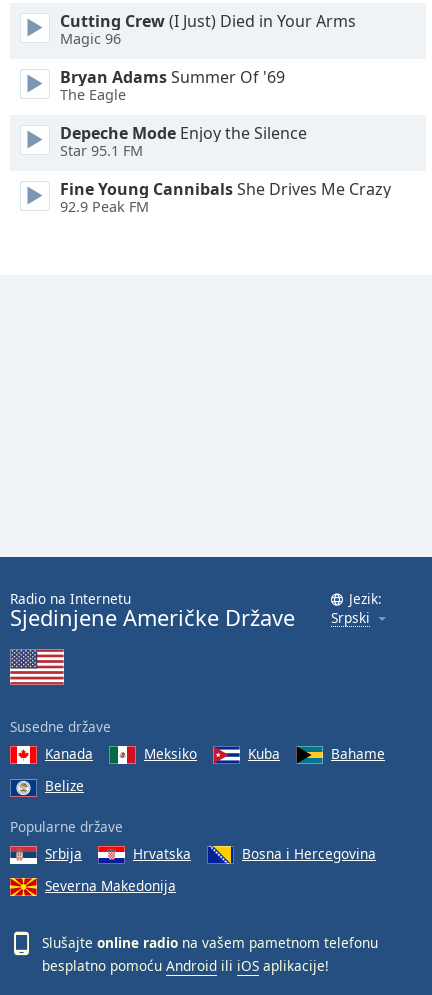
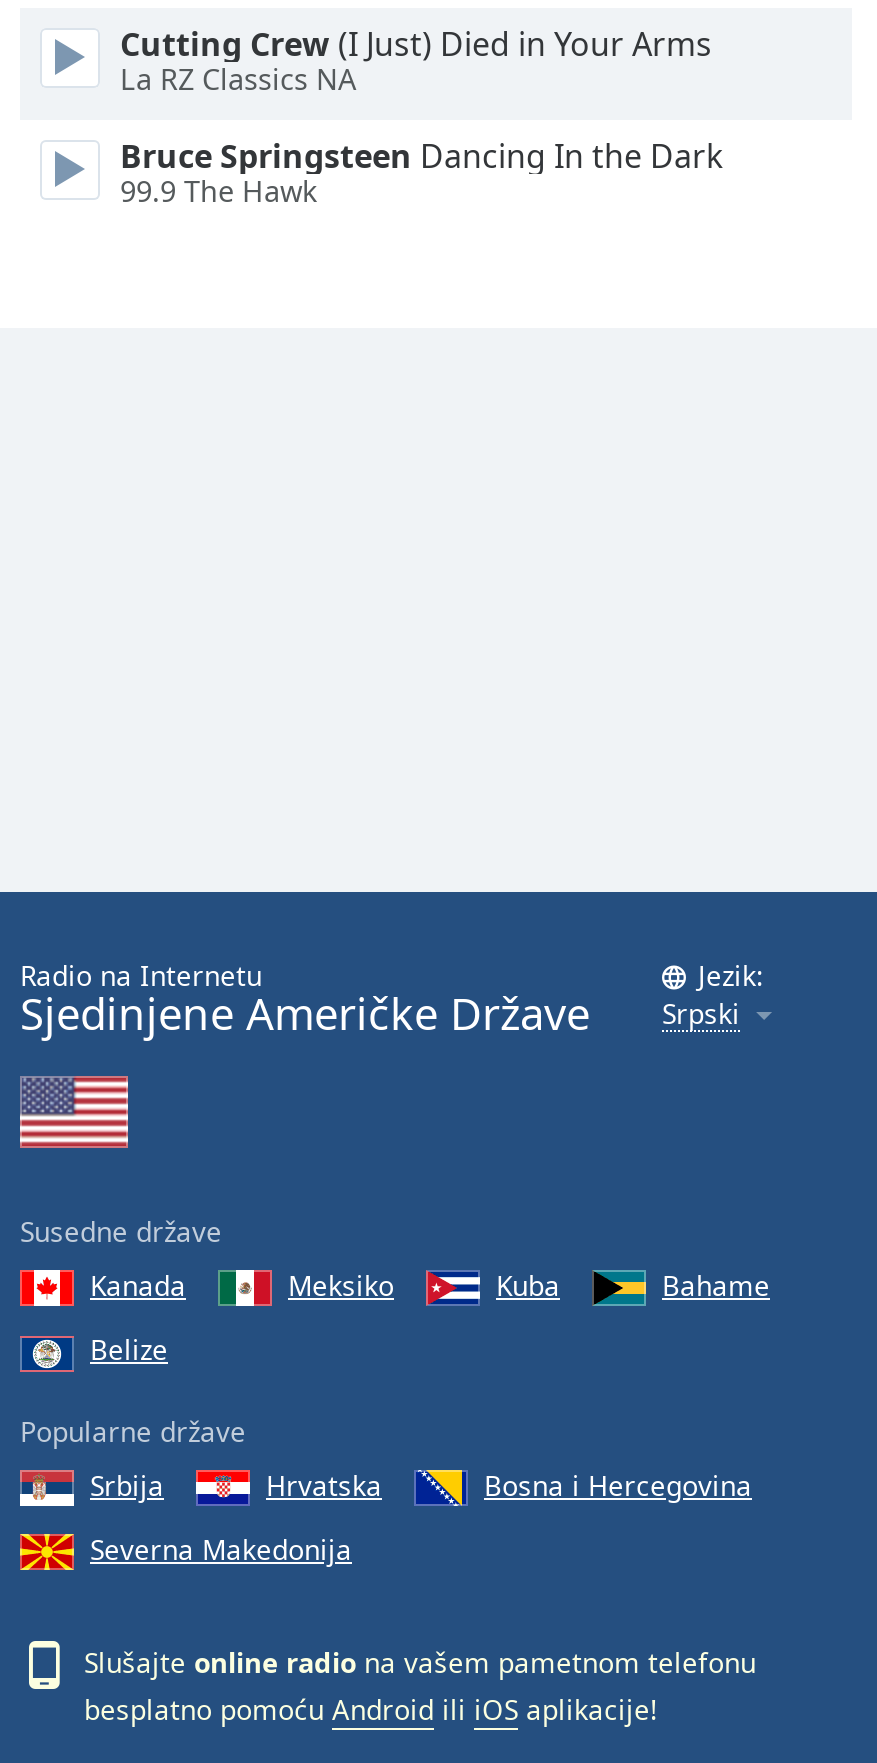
- Magic 96
- Bryan Adams Summer Of '69
- The Eagle
- Depeche Mode Enjoy the Silence
- Star 95.1 FM
- Fine Young Cannibals She Drives Me Crazy
- 92.9 Peak FM
+ La RZ Classics NA
+ Bruce Springsteen Dancing In the Dark
+ 99.9 The Hawk
